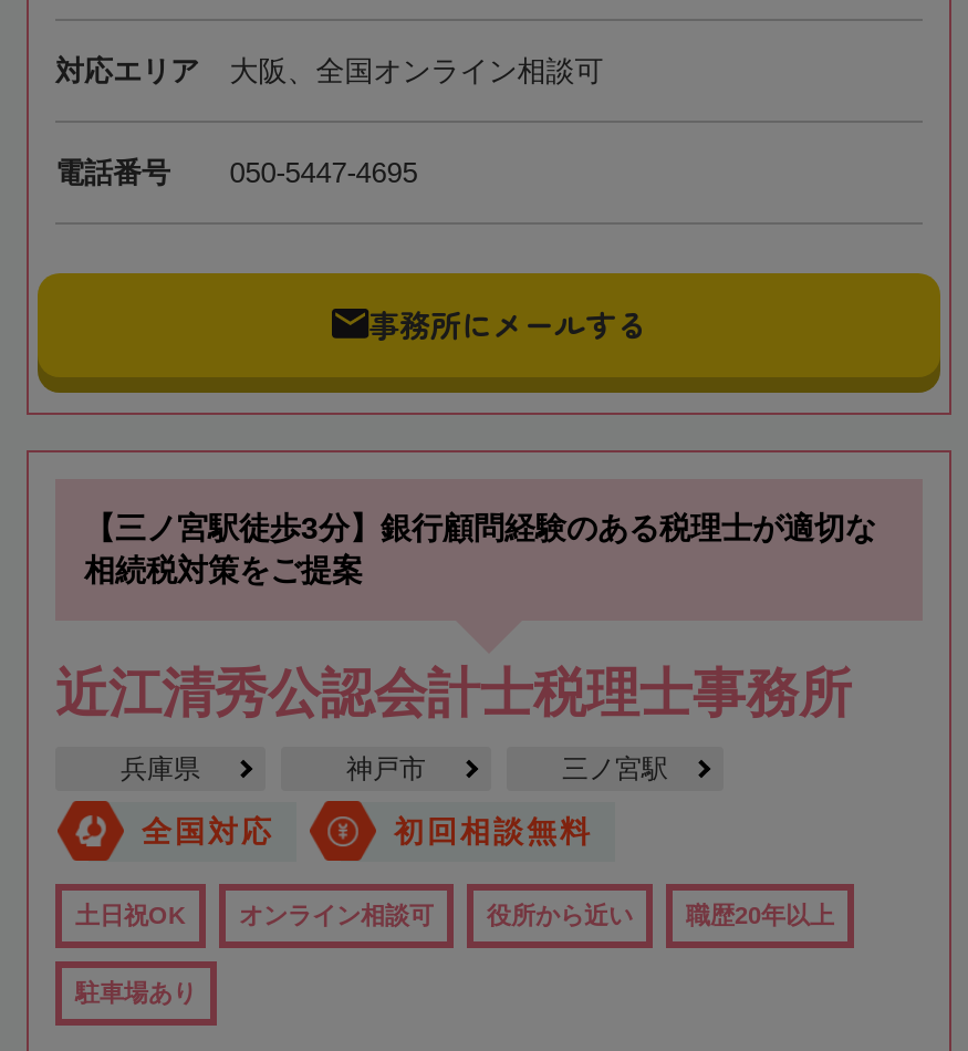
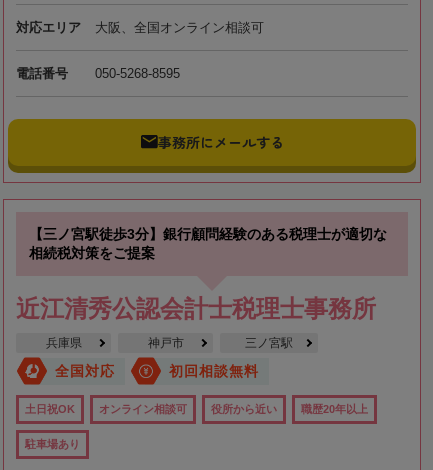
- 電話番号 050-5447-4695
+ 電話番号 050-5268-8595
